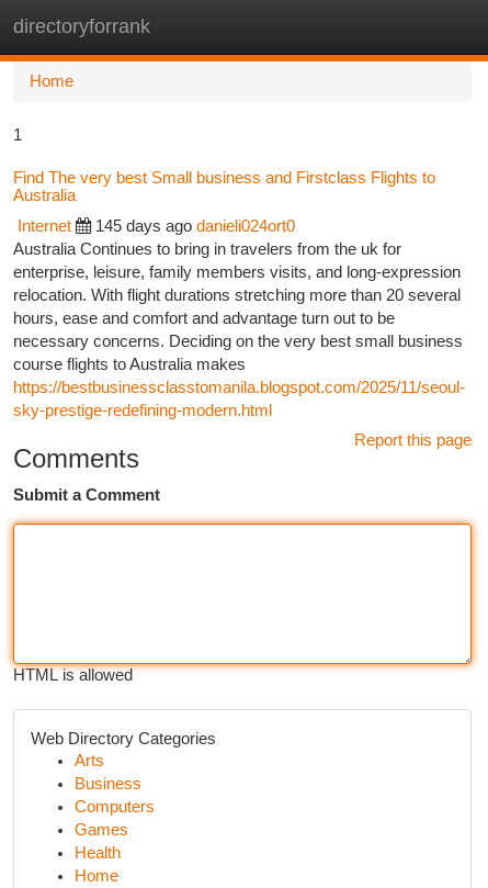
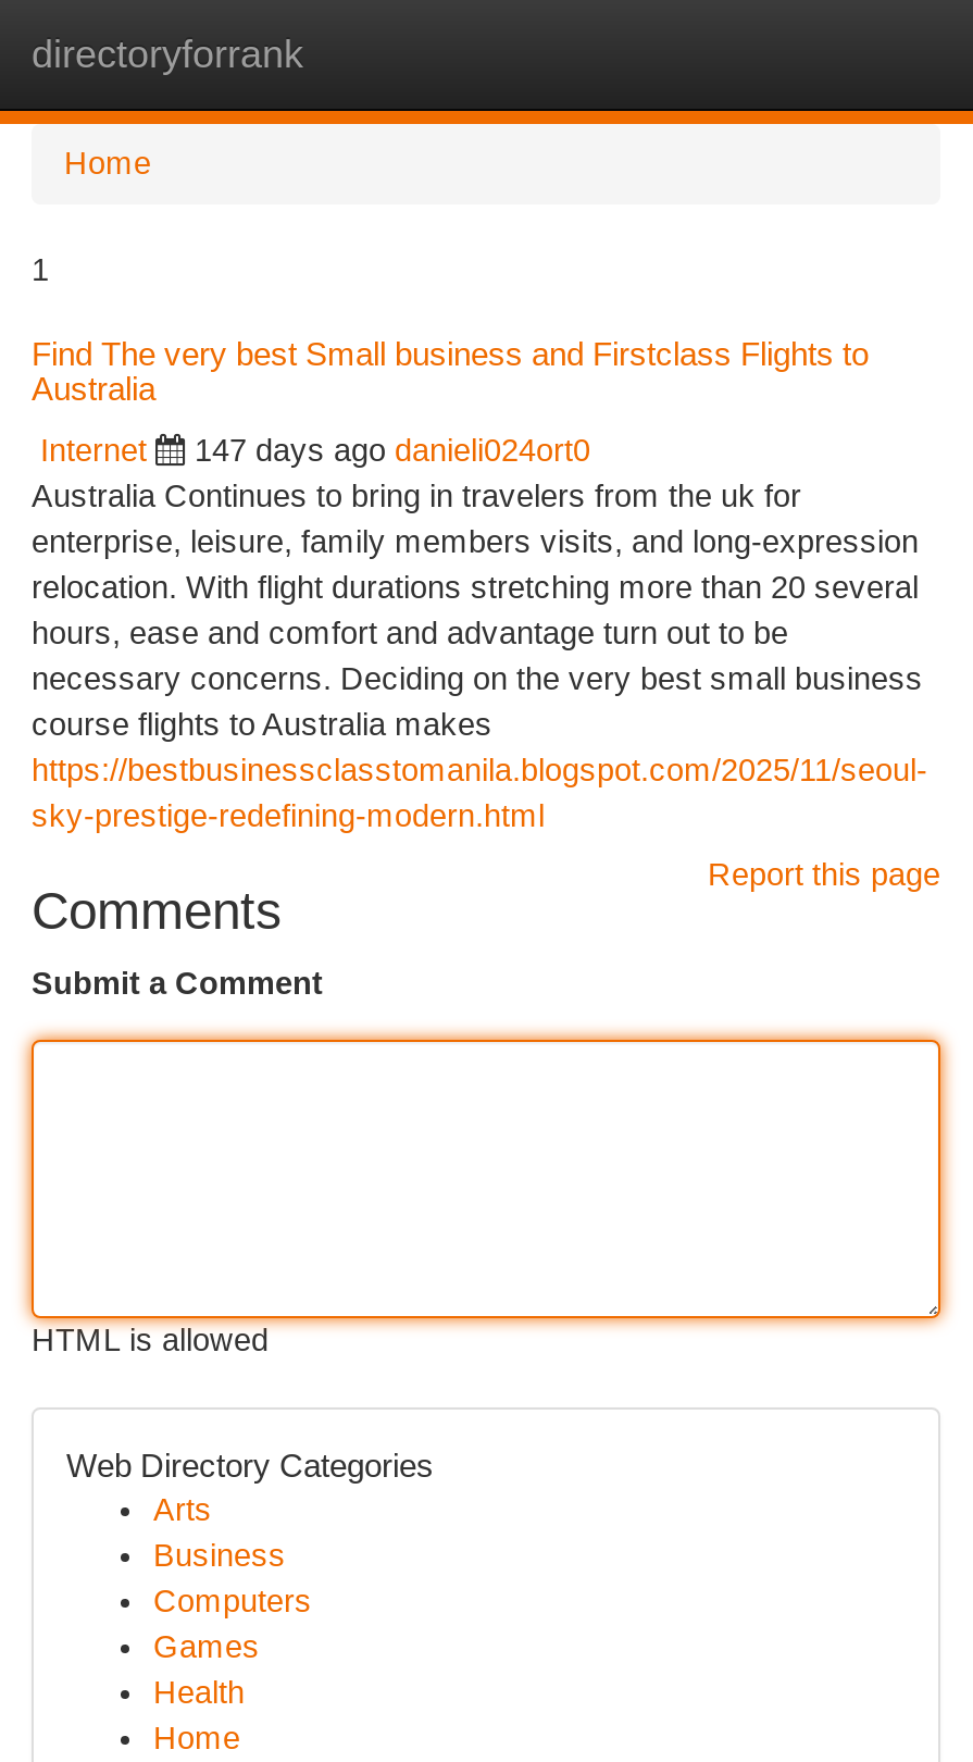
- 145 days ago danieli024ort0
+ 147 days ago danieli024ort0
